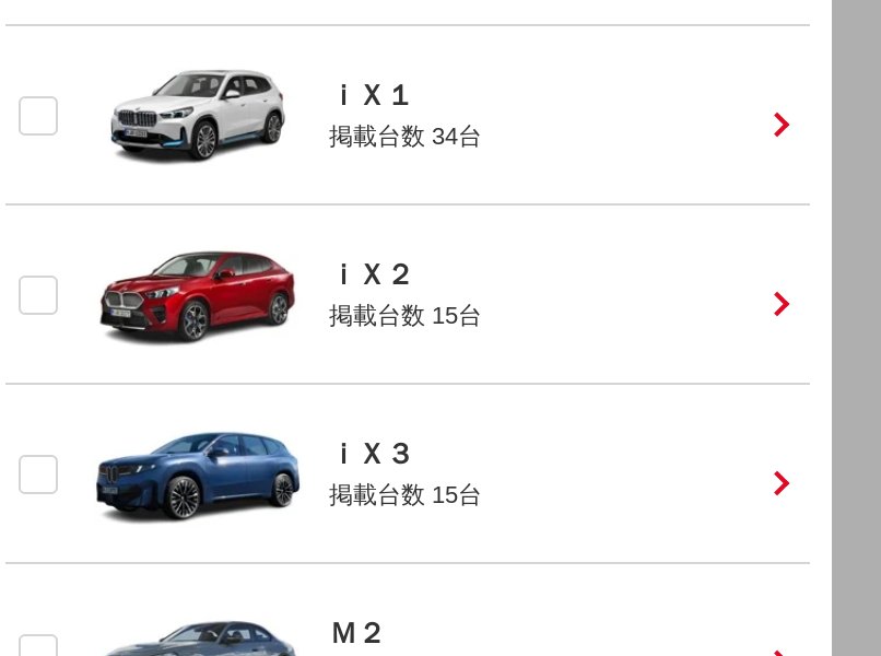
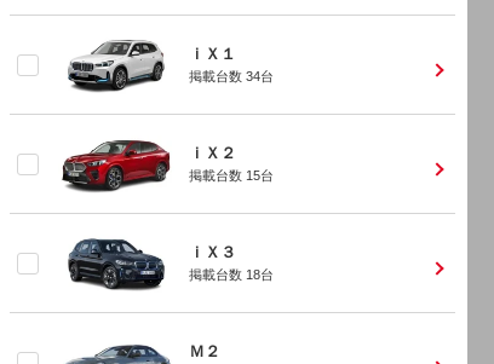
- [image]
- 掲載台数15台
+ [image]
+ 掲載台数18台
